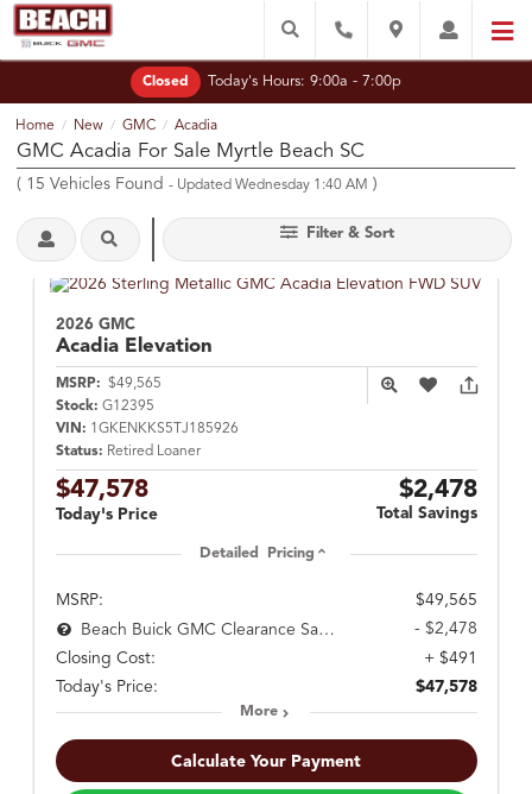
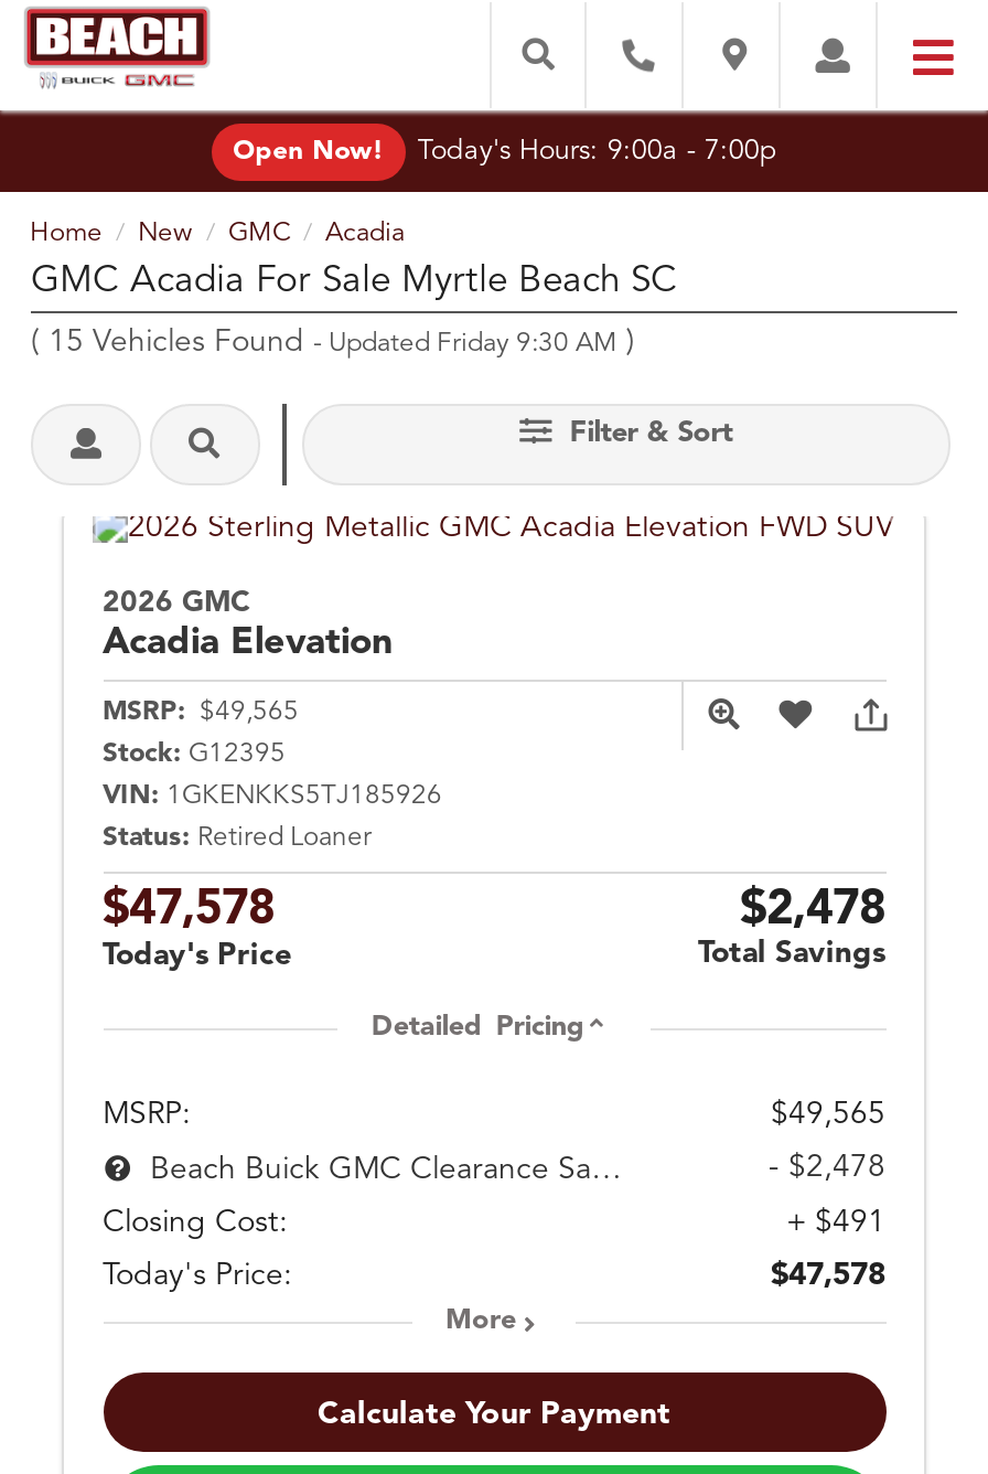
- Closed
+ Open Now!

- (15 Vehicles Found - Updated Wednesday 1:40 AM)
+ (15 Vehicles Found - Updated Friday 9:30 AM)
